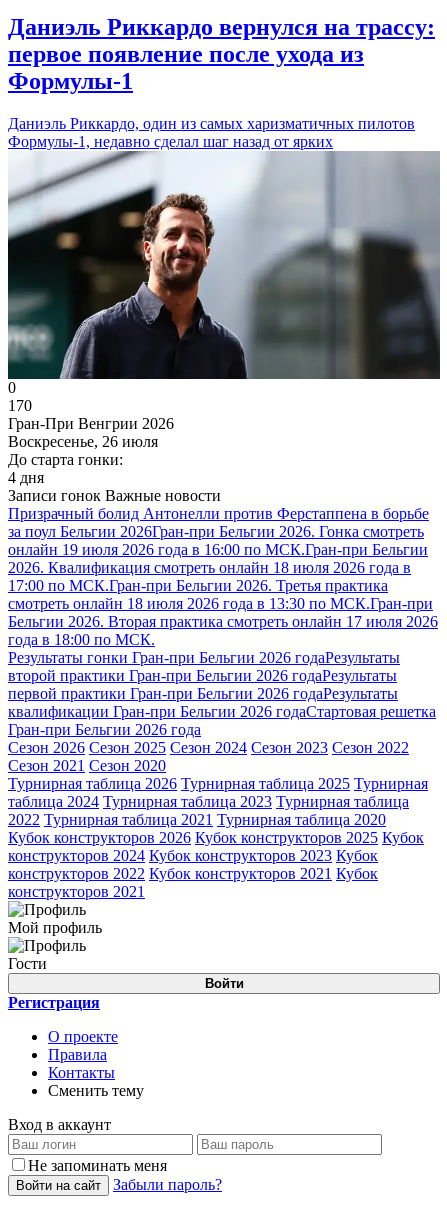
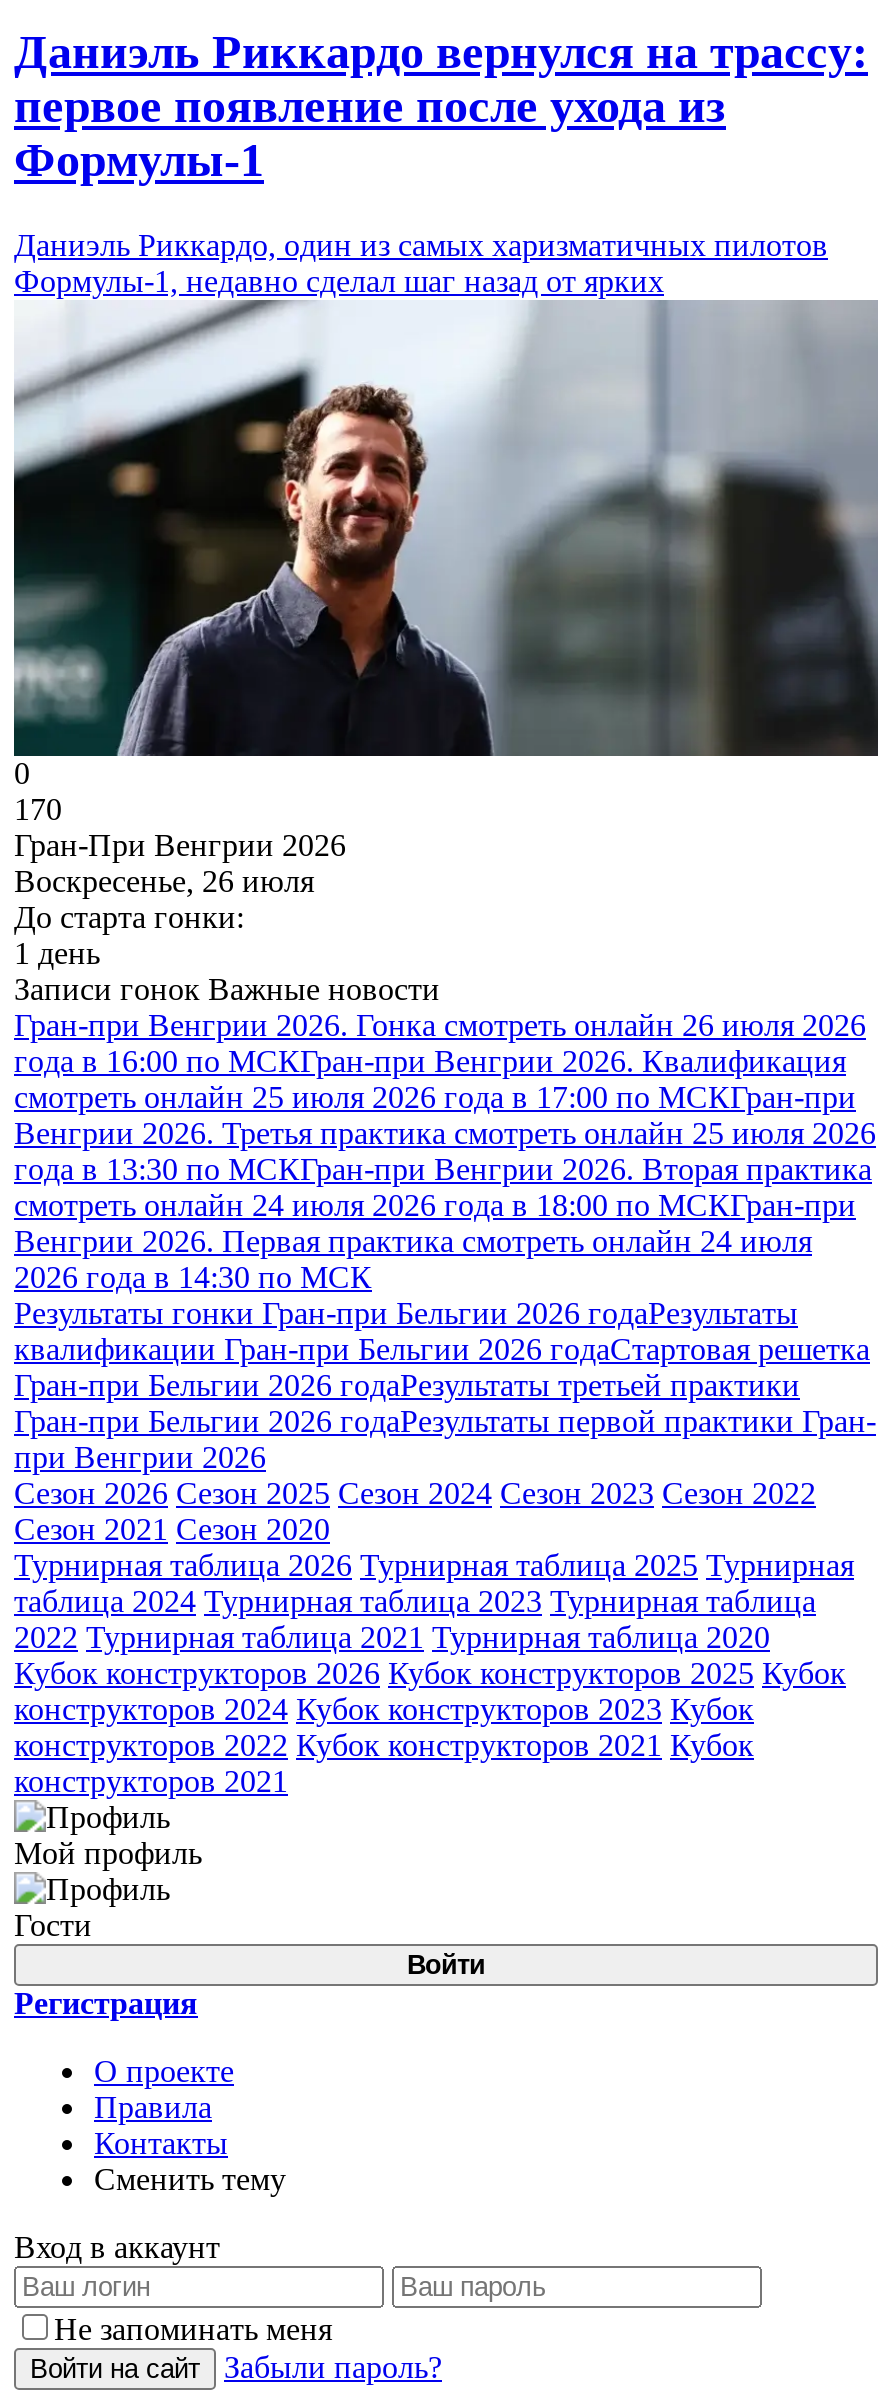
- 4 дня
+ 1 день

- Призрачный болид Антонелли против Ферстаппена в борьбе
- за поул Бельгии 2026Гран-при Бельгии 2026. Гонка смотреть
- онлайн 19 июля 2026 года в 16:00 по МСК.Гран-при Бельгии
- 2026. Квалификация смотреть онлайн 18 июля 2026 года в
- 17:00 по МСК.Гран-при Бельгии 2026. Третья практика
- смотреть онлайн 18 июля 2026 года в 13:30 по МСК.Гран-при
- Бельгии 2026. Вторая практика смотреть онлайн 17 июля 2026
- года в 18:00 по МСК.
+ Гран-при Венгрии 2026. Гонка смотреть онлайн 26 июля 2026
+ года в 16:00 по МСКГран-при Венгрии 2026. Квалификация
+ смотреть онлайн 25 июля 2026 года в 17:00 по МСКГран-при
+ Венгрии 2026. Третья практика смотреть онлайн 25 июля 2026
+ года в 13:30 по МСКГран-при Венгрии 2026. Вторая практика
+ смотреть онлайн 24 июля 2026 года в 18:00 по МСКГран-при
+ Венгрии 2026. Первая практика смотреть онлайн 24 июля
+ 2026 года в 14:30 по МСК

- второй практики Гран-при Бельгии 2026 годаРезультаты
- первой практики Гран-при Бельгии 2026 годаРезультаты

moved up: квалификации Гран-при Бельгии 2026 годаСтартовая решетка

- Гран-при Бельгии 2026 года
+ Гран-при Бельгии 2026 годаРезультаты третьей практики
+ Гран-при Бельгии 2026 годаРезультаты первой практики Гран-
+ при Венгрии 2026
